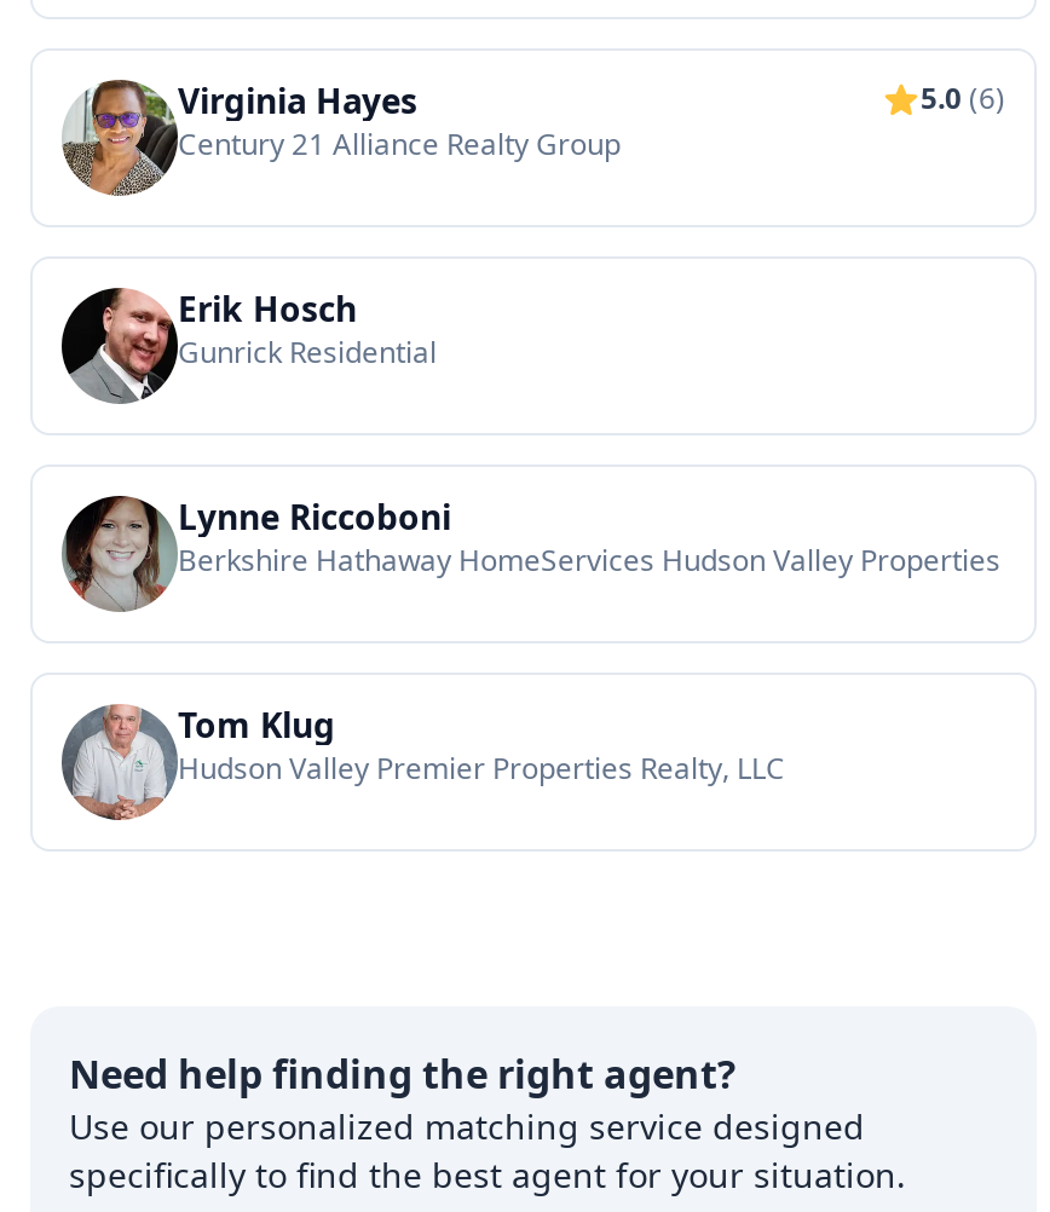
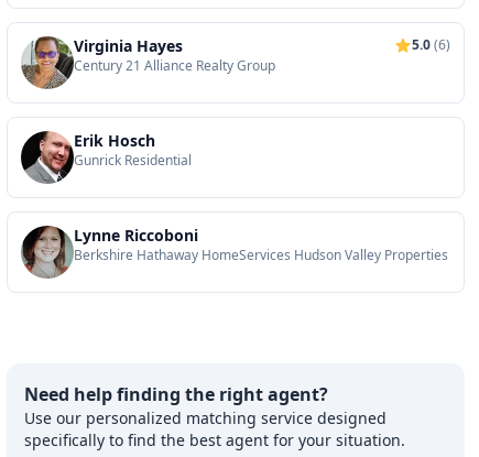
- [image]
- Tom Klug
- Hudson Valley Premier Properties Realty, LLC
